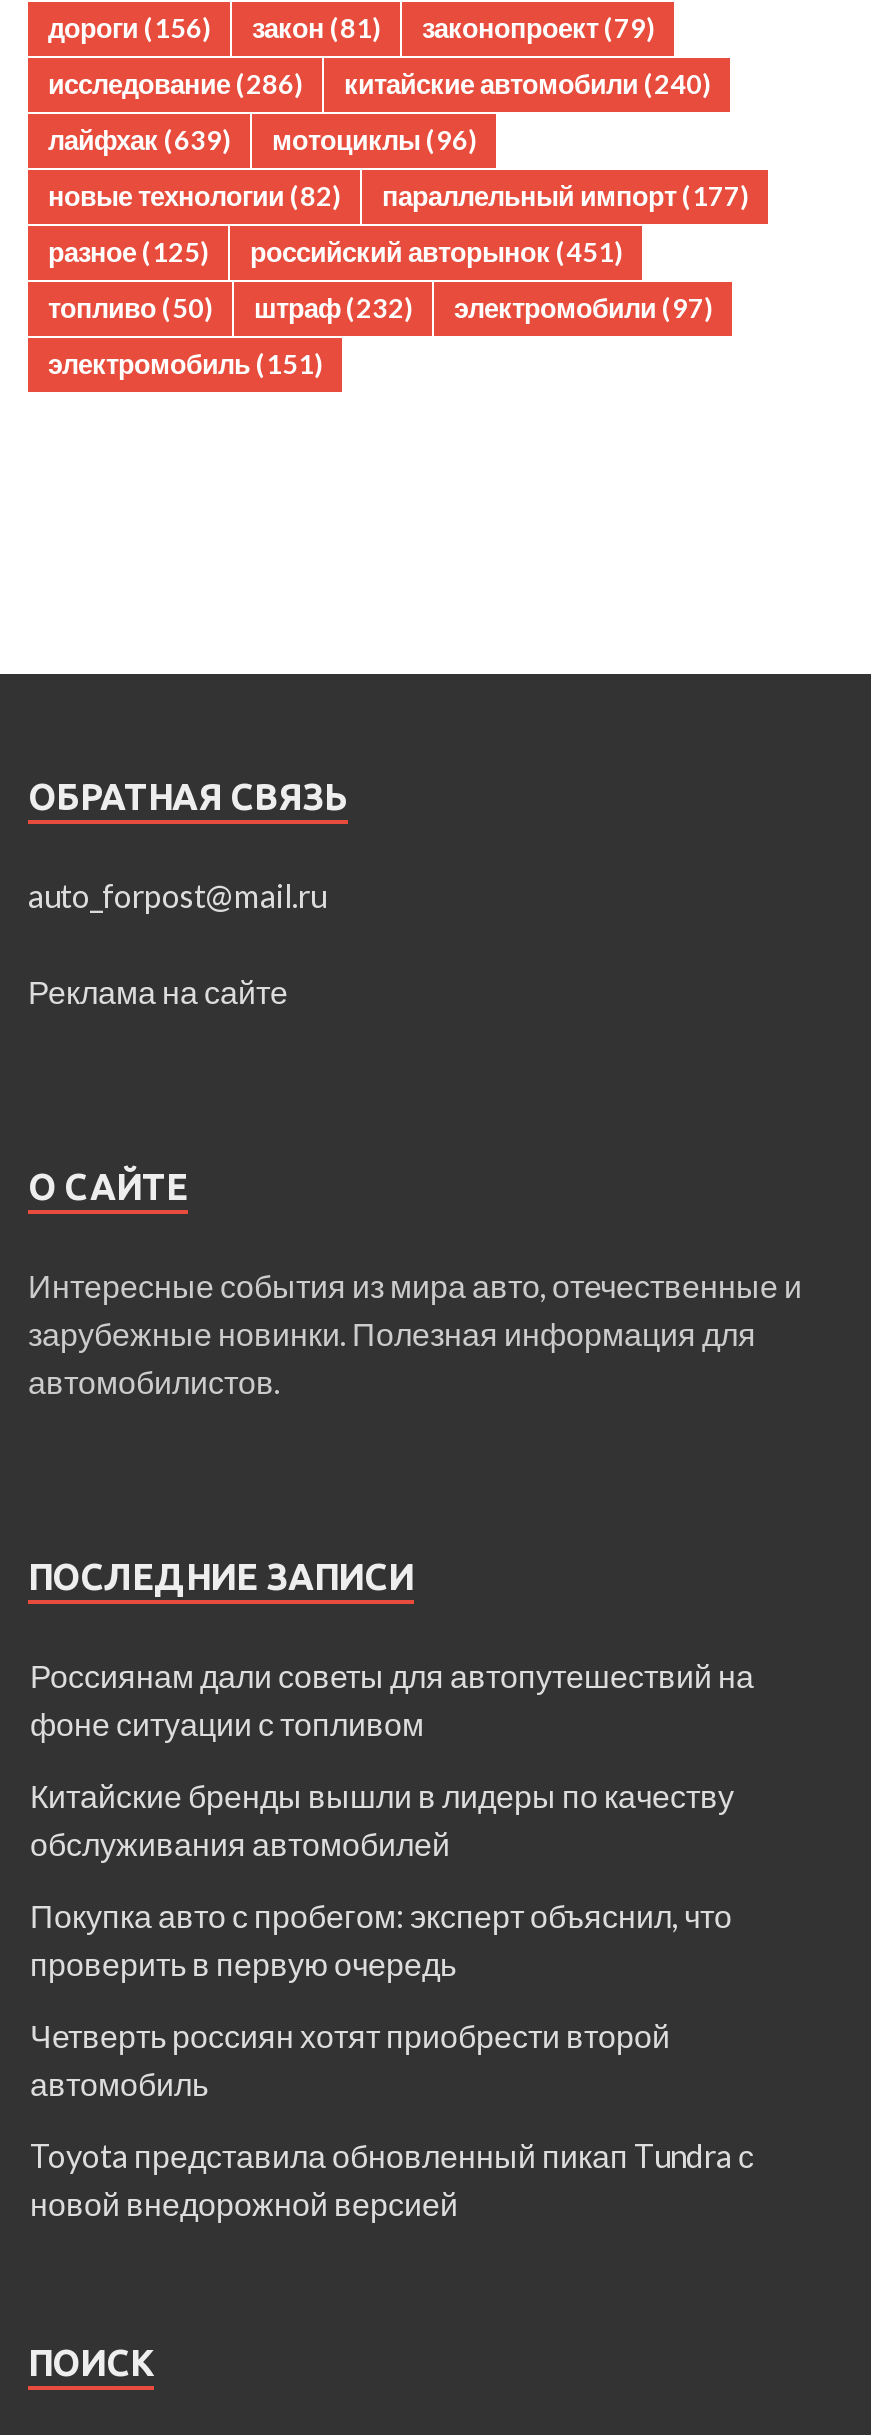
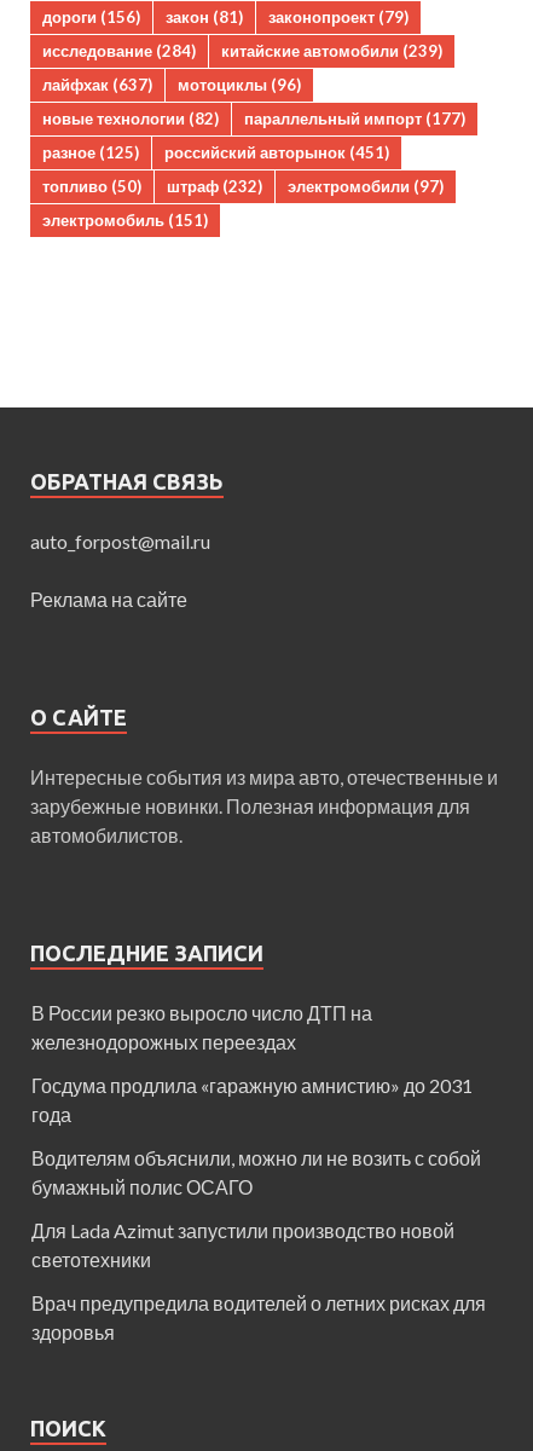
- исследование (286)
+ исследование (284)

- китайские автомобили (240)
+ китайские автомобили (239)

- лайфхак (639) мотоциклы (96)
+ лайфхак (637) мотоциклы (96)

- Россиянам дали советы для автопутешествий на
- фоне ситуации с топливом
+ В России резко выросло число ДТП на
+ железнодорожных переездах

- Китайские бренды вышли в лидеры по качеству
- обслуживания автомобилей
+ Госдума продлила «гаражную амнистию» до 2031
+ года

- Покупка авто с пробегом: эксперт объяснил, что
- проверить в первую очередь
+ Водителям объяснили, можно ли не возить с собой
+ бумажный полис ОСАГО

- Четверть россиян хотят приобрести второй
- автомобиль
+ Для Lada Azimut запустили производство новой
+ светотехники

- Toyota представила обновленный пикап Tundra с
- новой внедорожной версией
+ Врач предупредила водителей о летних рисках для
+ здоровья
